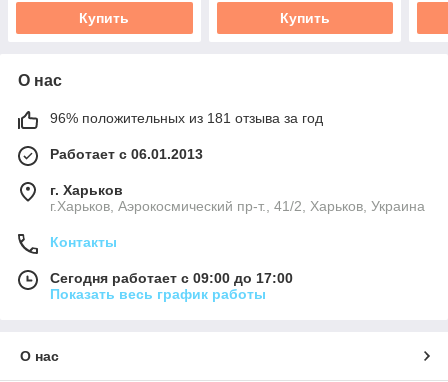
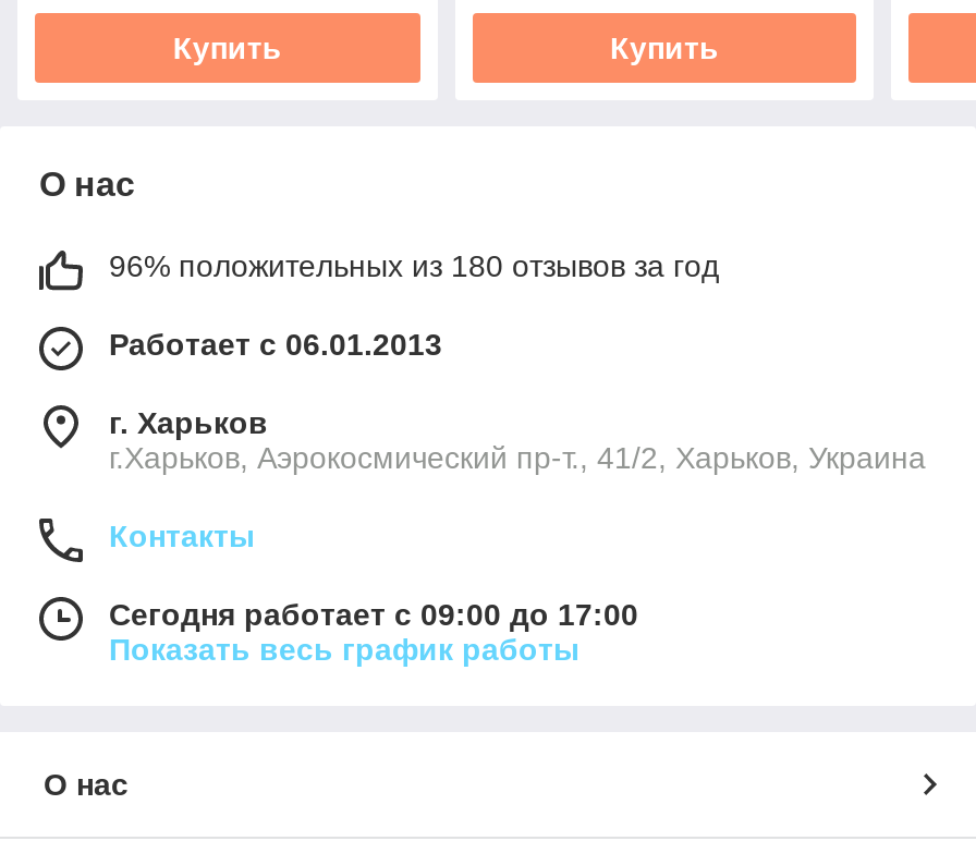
- 96% положительных из 181 отзыва за год
+ 96% положительных из 180 отзывов за год
